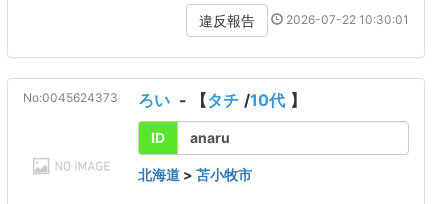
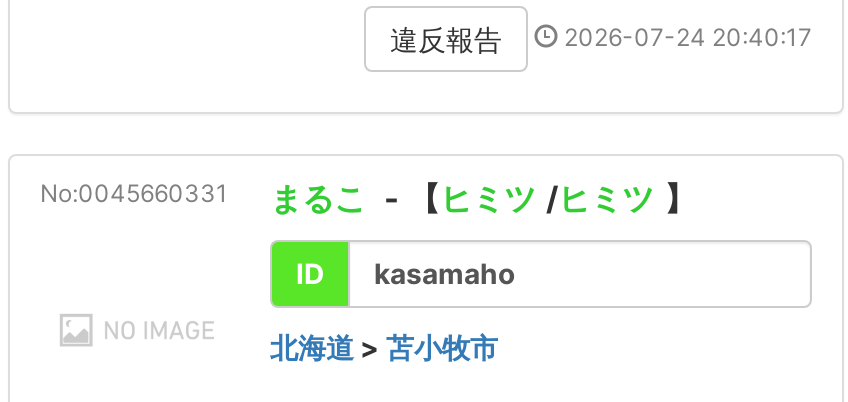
- 違反報告 2026-07-22 10:30:01
+ 違反報告 2026-07-24 20:40:17

- No:0045624373
- ろい - 【タチ /10代 】
+ No:0045660331
+ まるこ - 【ヒミツ /ヒミツ 】

- anaru
+ kasamaho
